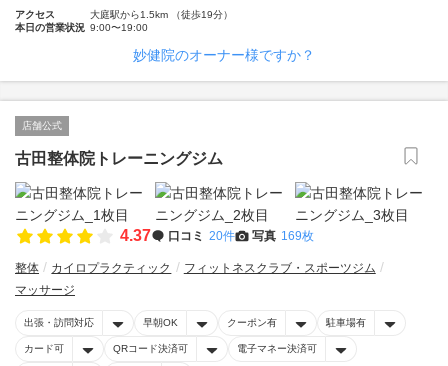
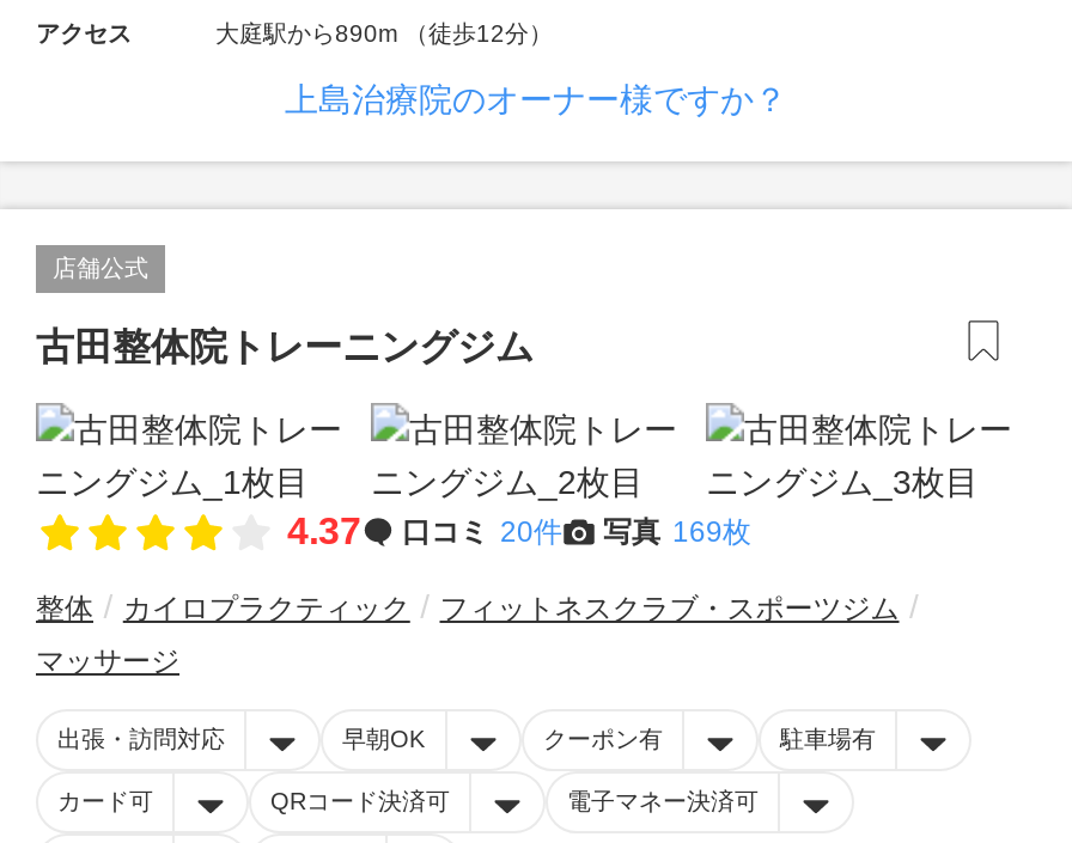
- 大庭駅から1.5km （徒歩19分）
- 本日の営業状況 9:00〜19:00
+ 大庭駅から890m （徒歩12分）

- 妙健院のオーナー様ですか？
+ 上島治療院のオーナー様ですか？
